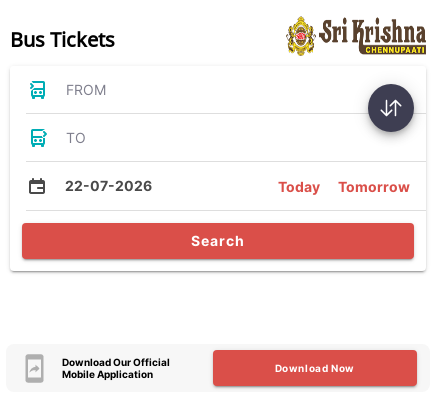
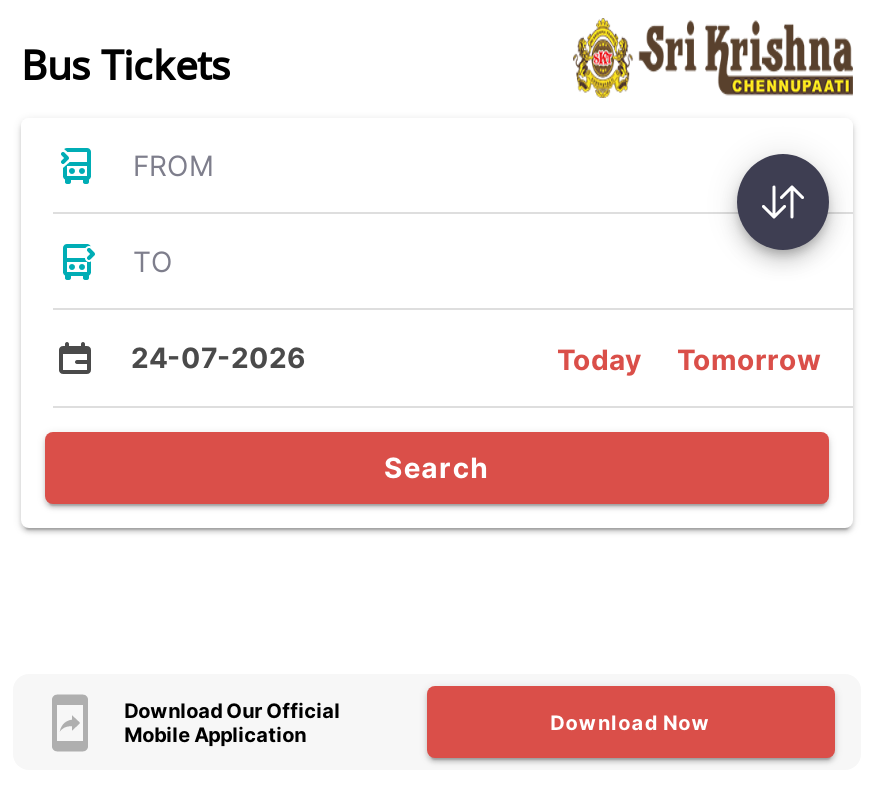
- 22-07-2026
+ 24-07-2026
